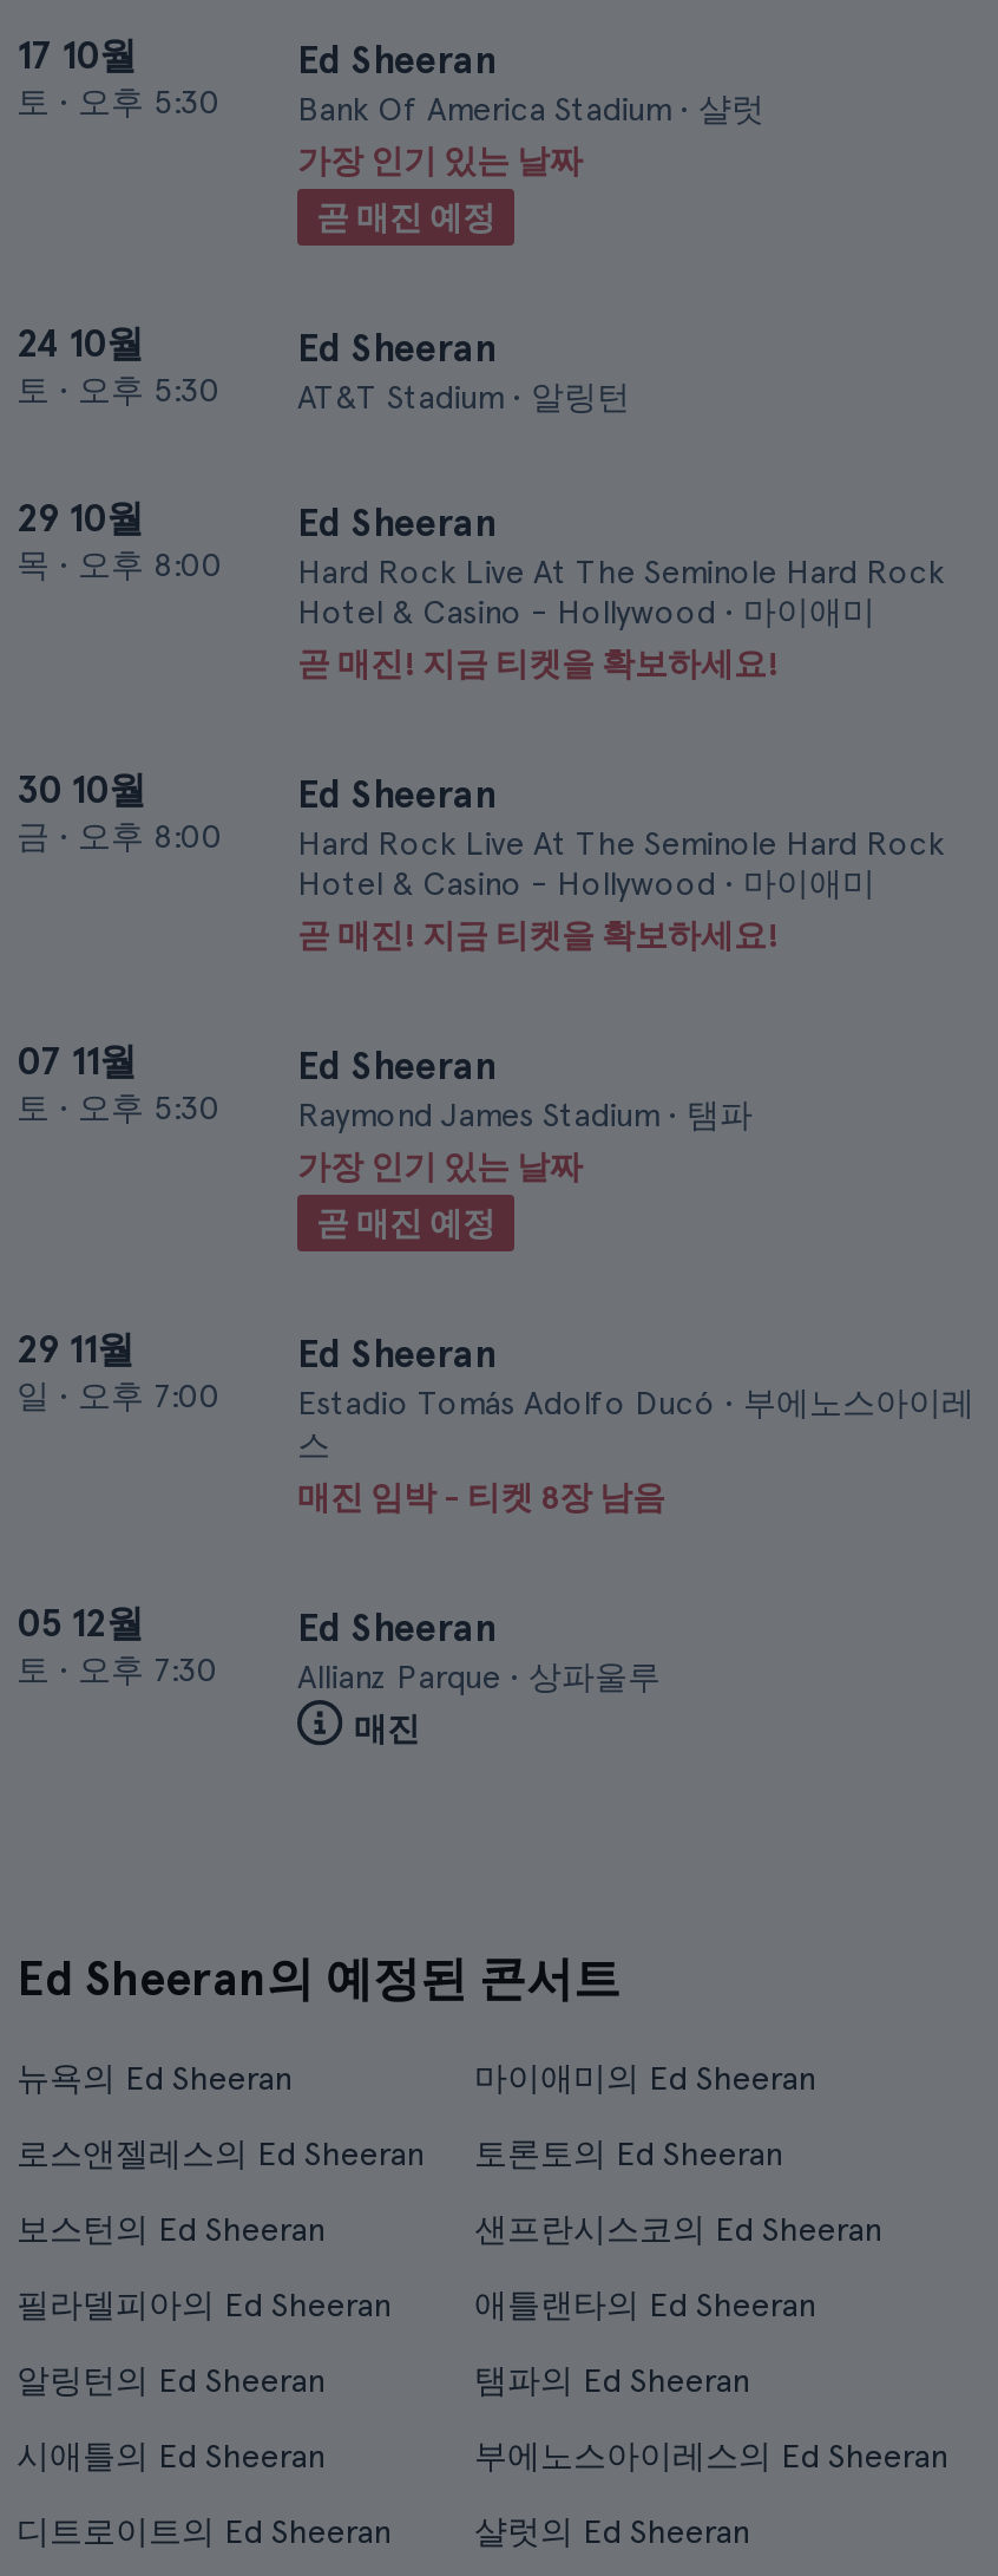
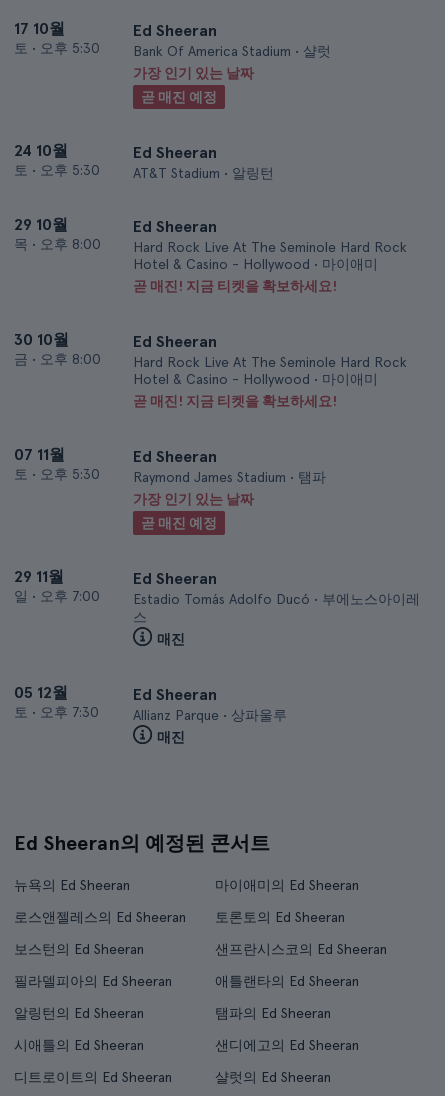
- 매진 임박 - 티켓 8장 남음
+ 매진

- 부에노스아이레스의 Ed Sheeran
+ 샌디에고의 Ed Sheeran
